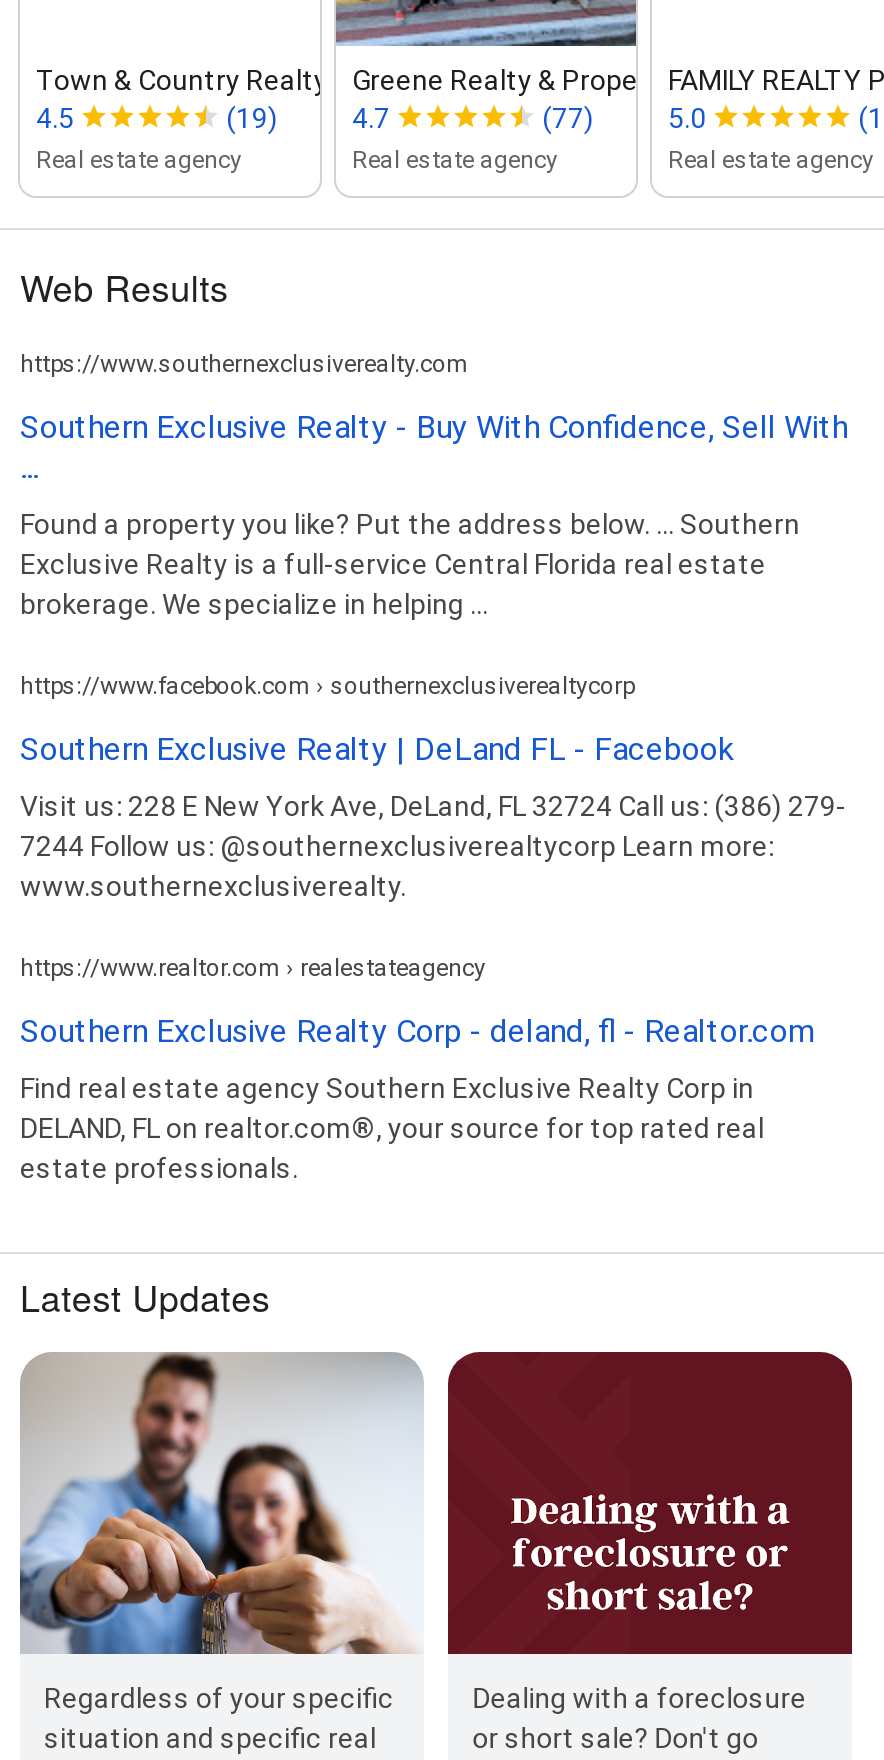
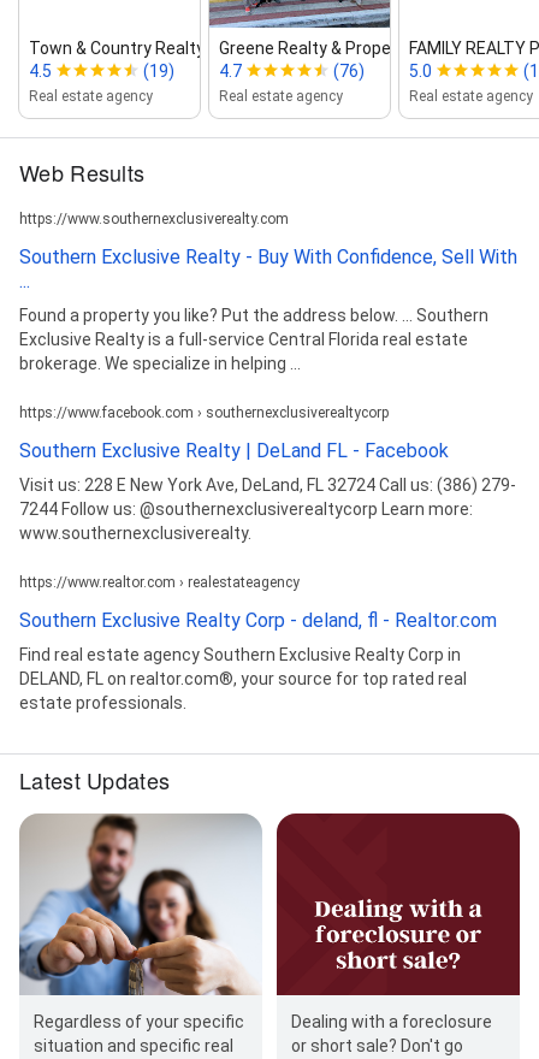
- (77)
+ (76)
